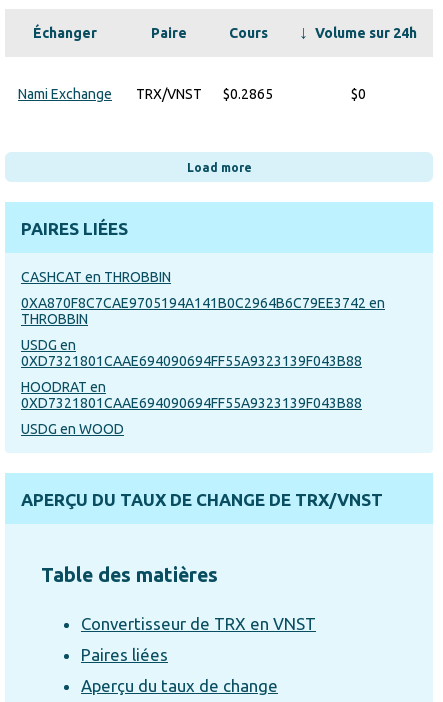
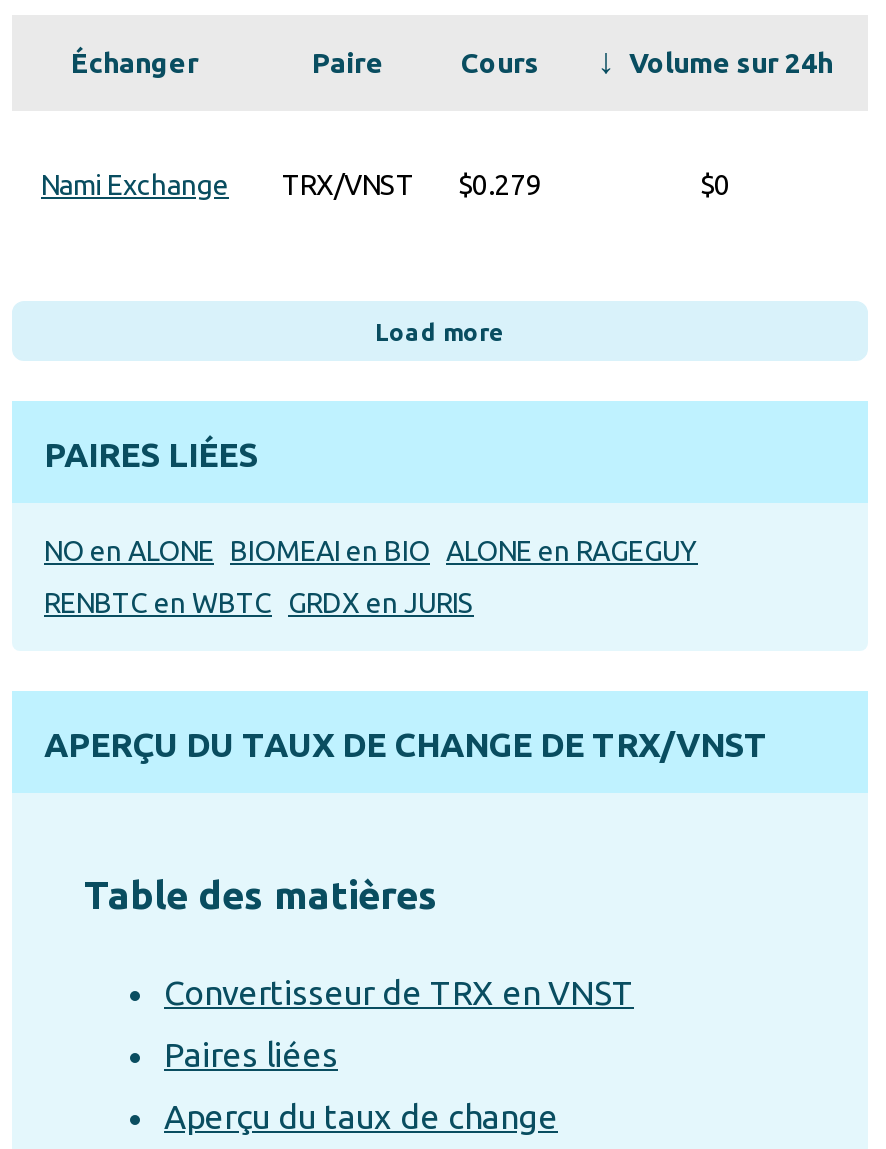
- Nami Exchange TRX/VNST $0.2865
+ Nami Exchange TRX/VNST $0.279

- CASHCAT en THROBBIN
- 0XA870F8C7CAE9705194A141B0C2964B6C79EE3742 en
- THROBBIN
- USDG en
- 0XD7321801CAAE694090694FF55A9323139F043B88
- HOODRAT en
- 0XD7321801CAAE694090694FF55A9323139F043B88
- USDG en WOOD
+ NO en ALONE BIOMEAI en BIO ALONE en RAGEGUY
+ RENBTC en WBTC GRDX en JURIS
